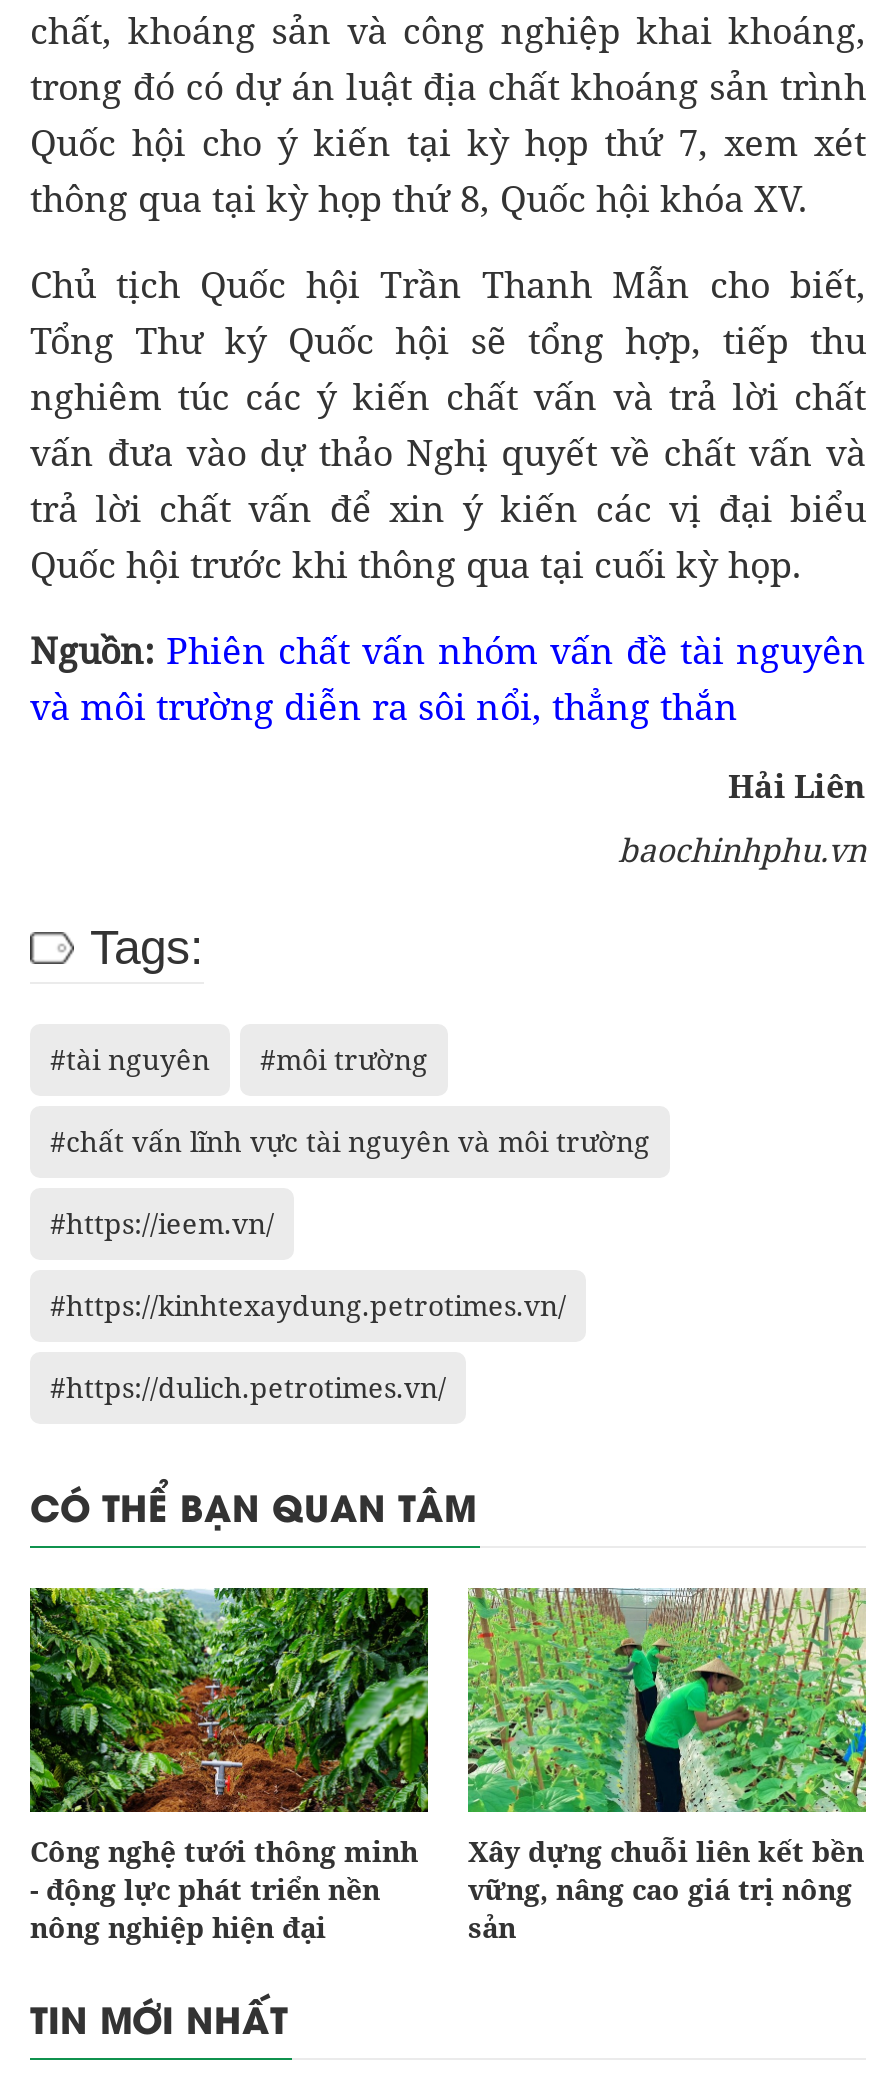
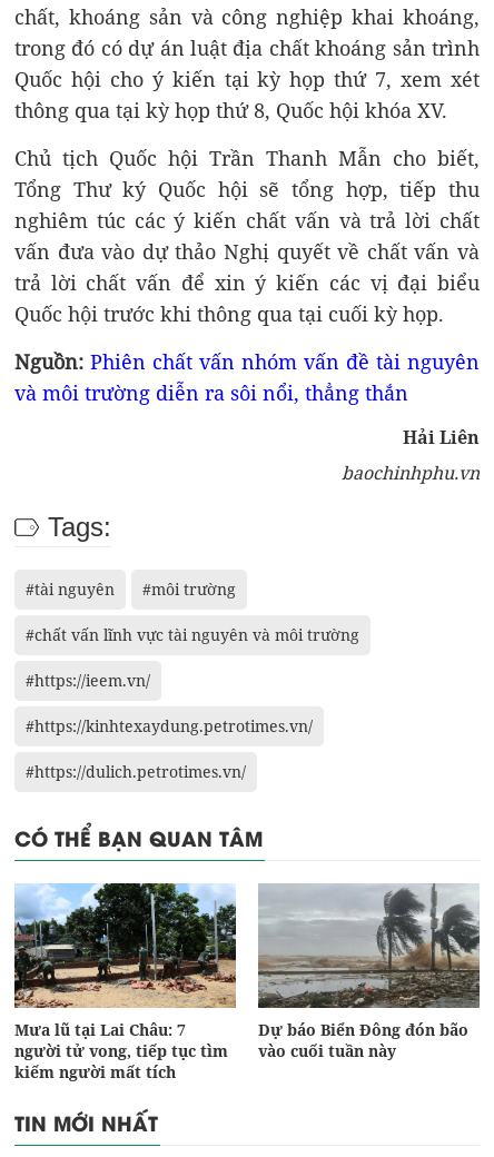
- [image]
- Công nghệ tưới thông minh
- - động lực phát triển nền
- nông nghiệp hiện đại
+ [image]
+ Mưa lũ tại Lai Châu: 7
+ người tử vong, tiếp tục tìm
+ kiếm người mất tích

- [image]
- Xây dựng chuỗi liên kết bền
- vững, nâng cao giá trị nông
- sản
+ [image]
+ Dự báo Biển Đông đón bão
+ vào cuối tuần này
